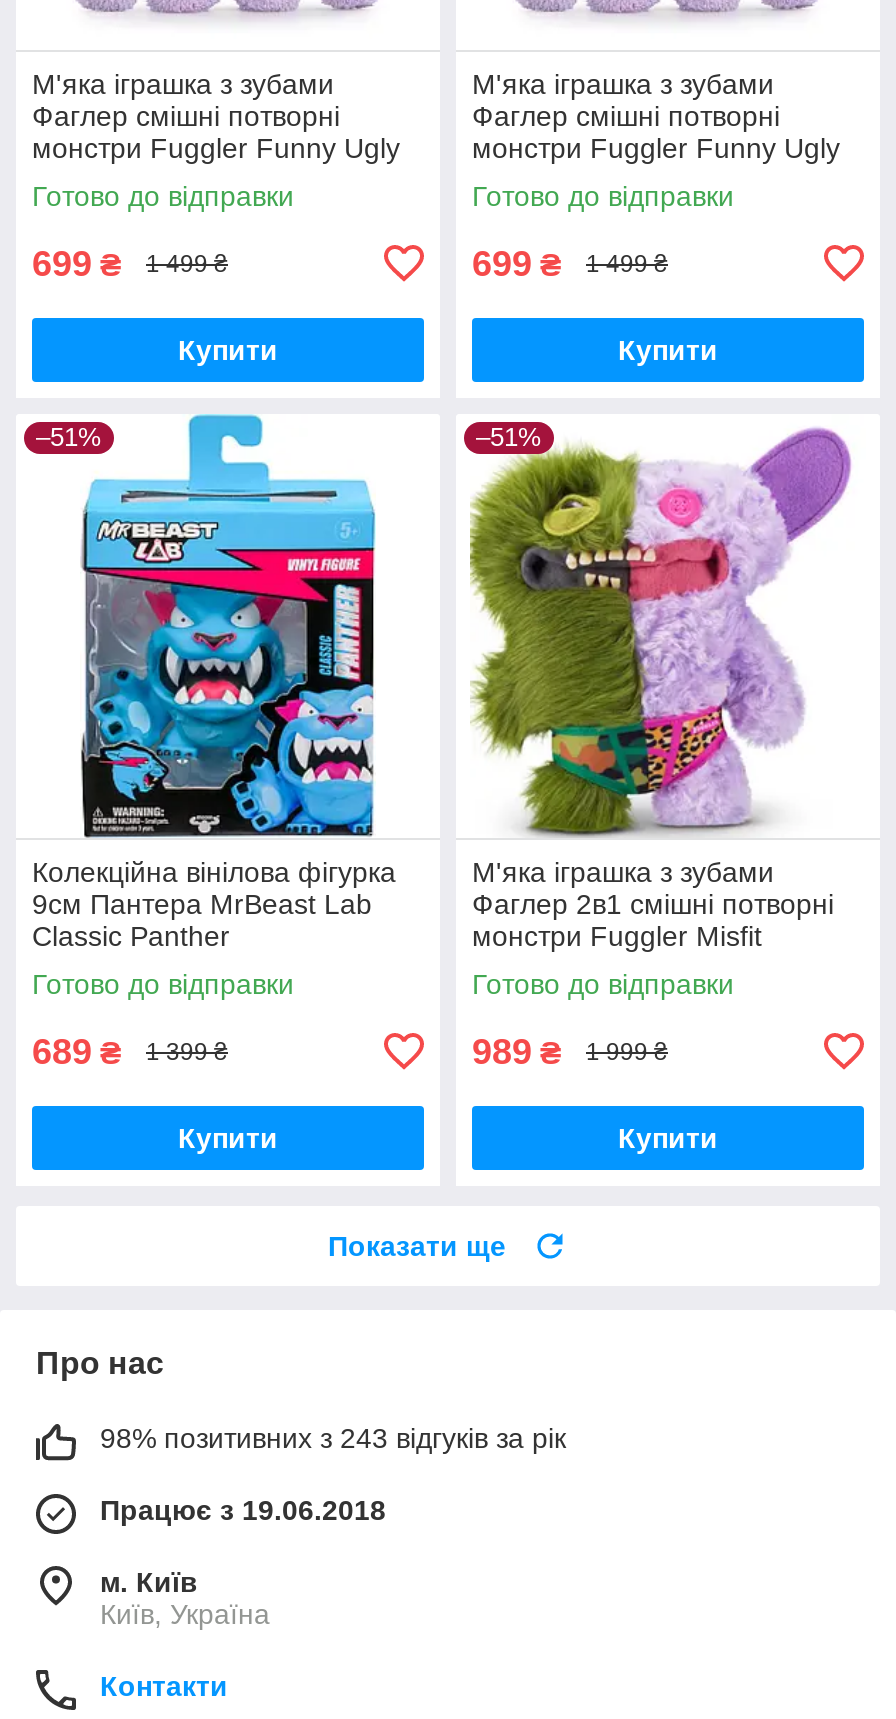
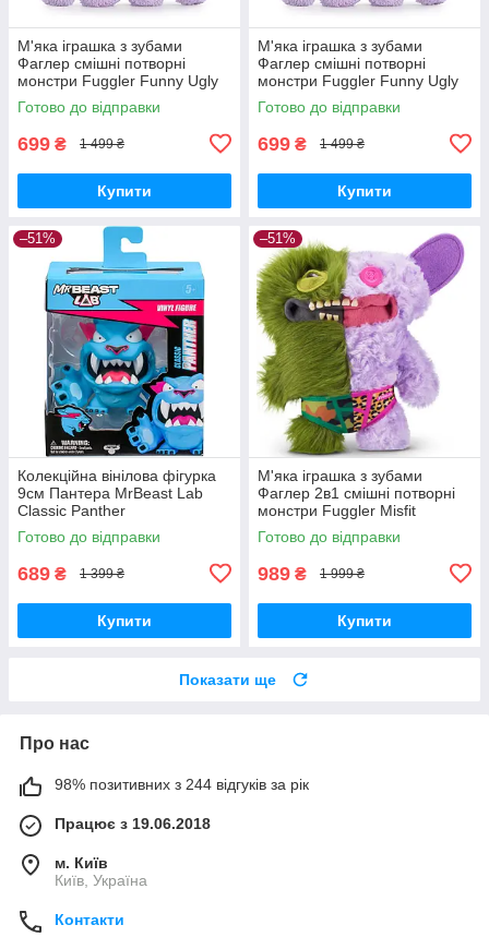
- 98% позитивних з 243 відгуків за рік
+ 98% позитивних з 244 відгуків за рік
